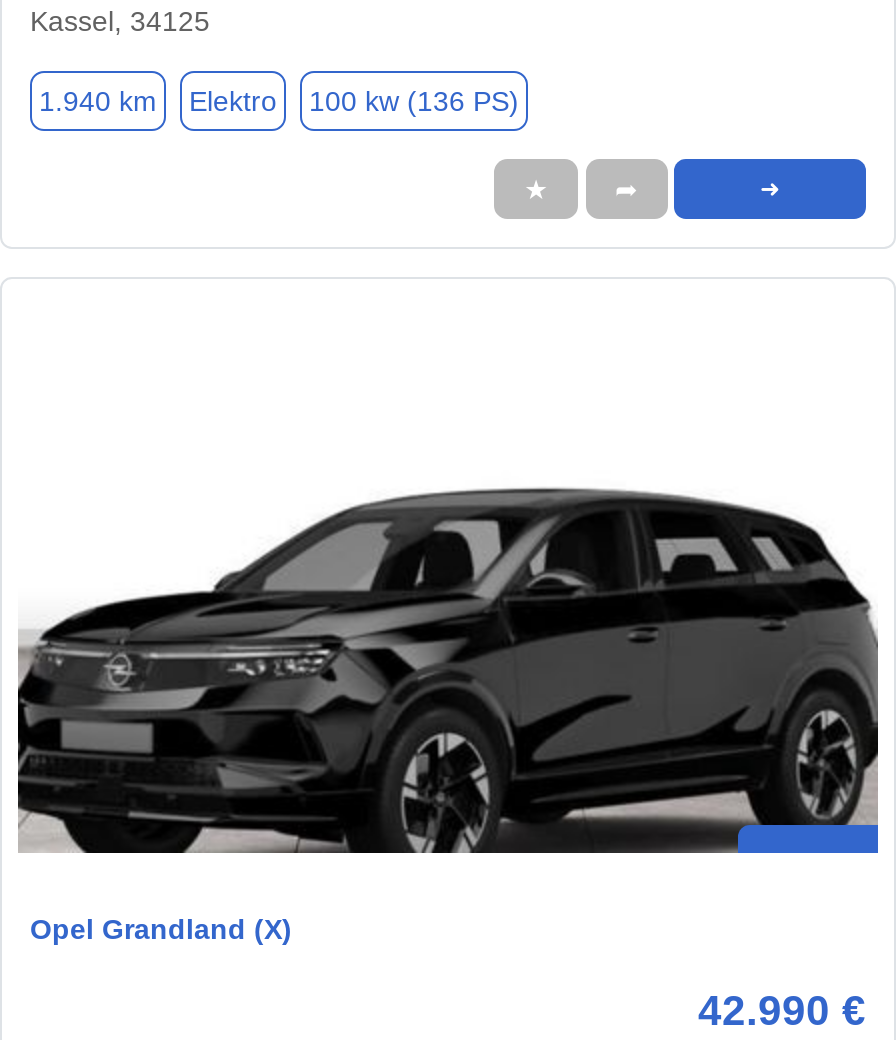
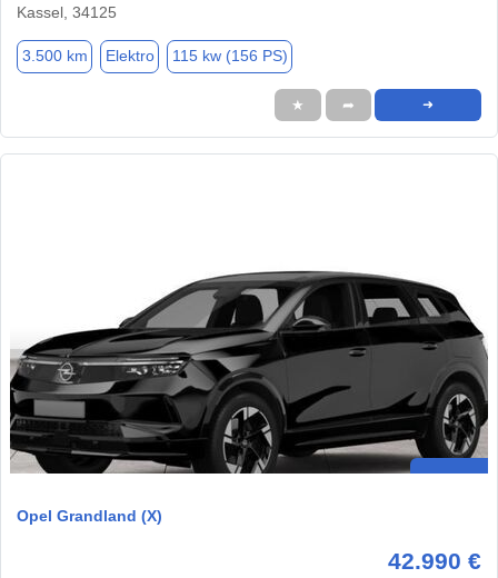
- 1.940 km
+ 3.500 km

- 100 kw (136 PS)
+ 115 kw (156 PS)
